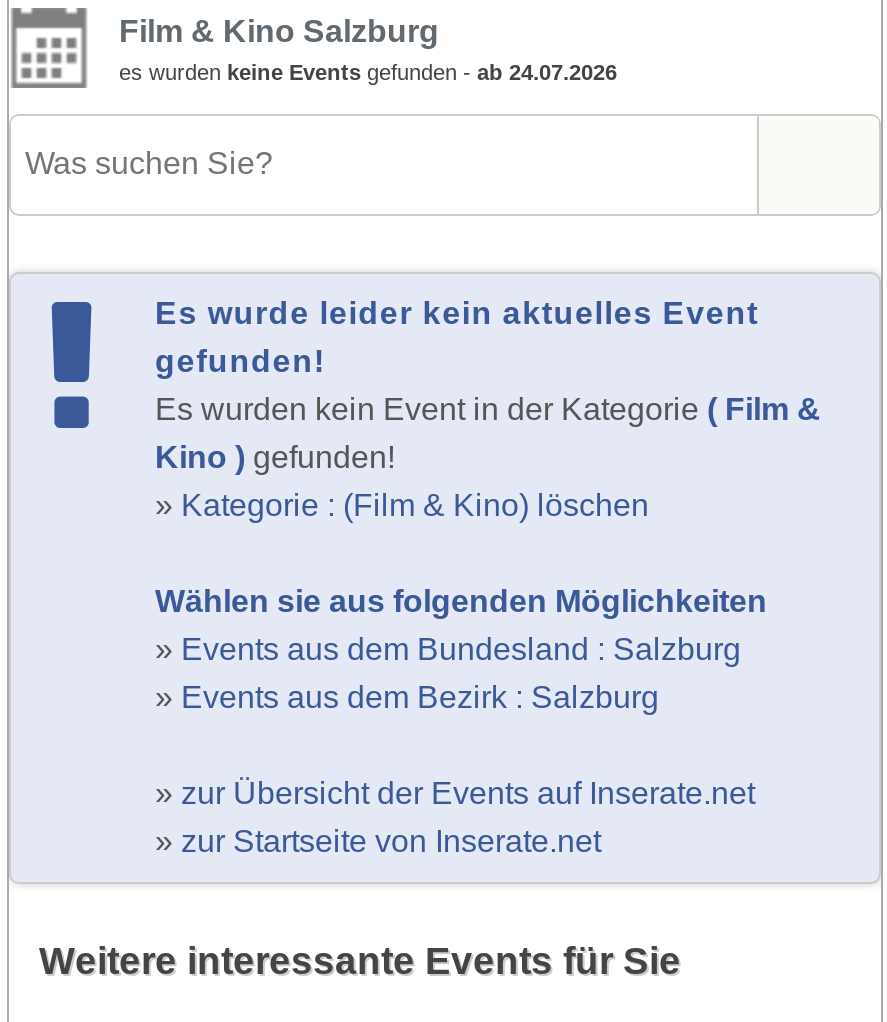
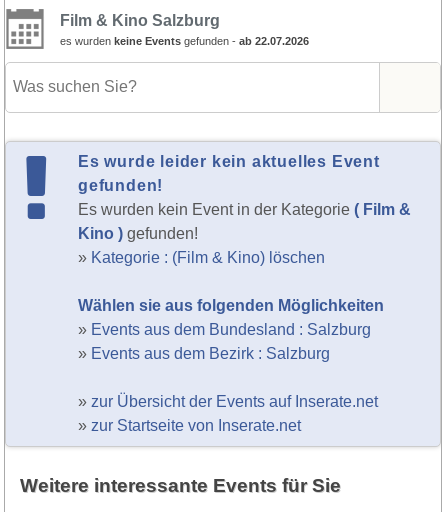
- es wurden keine Events gefunden - ab 24.07.2026
+ es wurden keine Events gefunden - ab 22.07.2026
